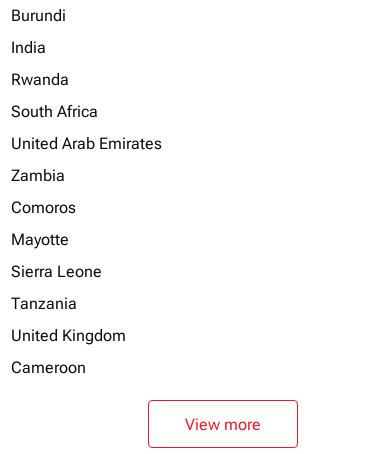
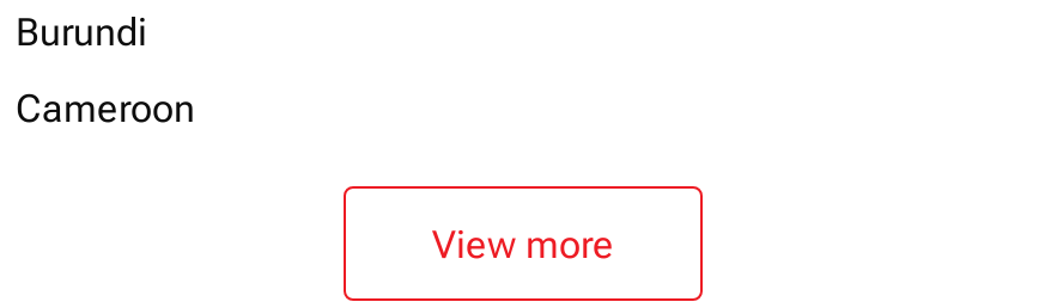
- India
- Rwanda
- South Africa
- United Arab Emirates
- Zambia
- Comoros
- Mayotte
- Sierra Leone
- Tanzania
- United Kingdom
